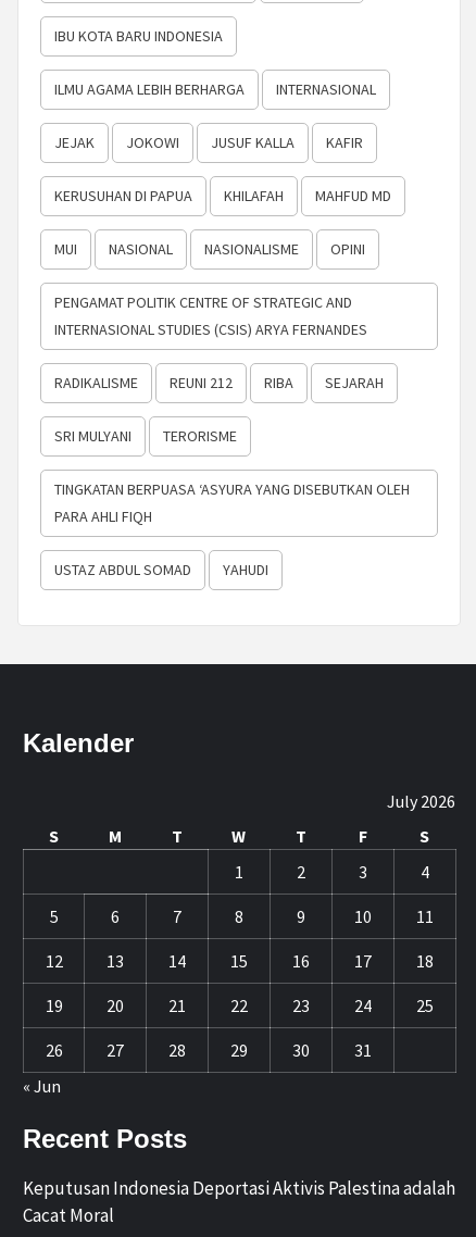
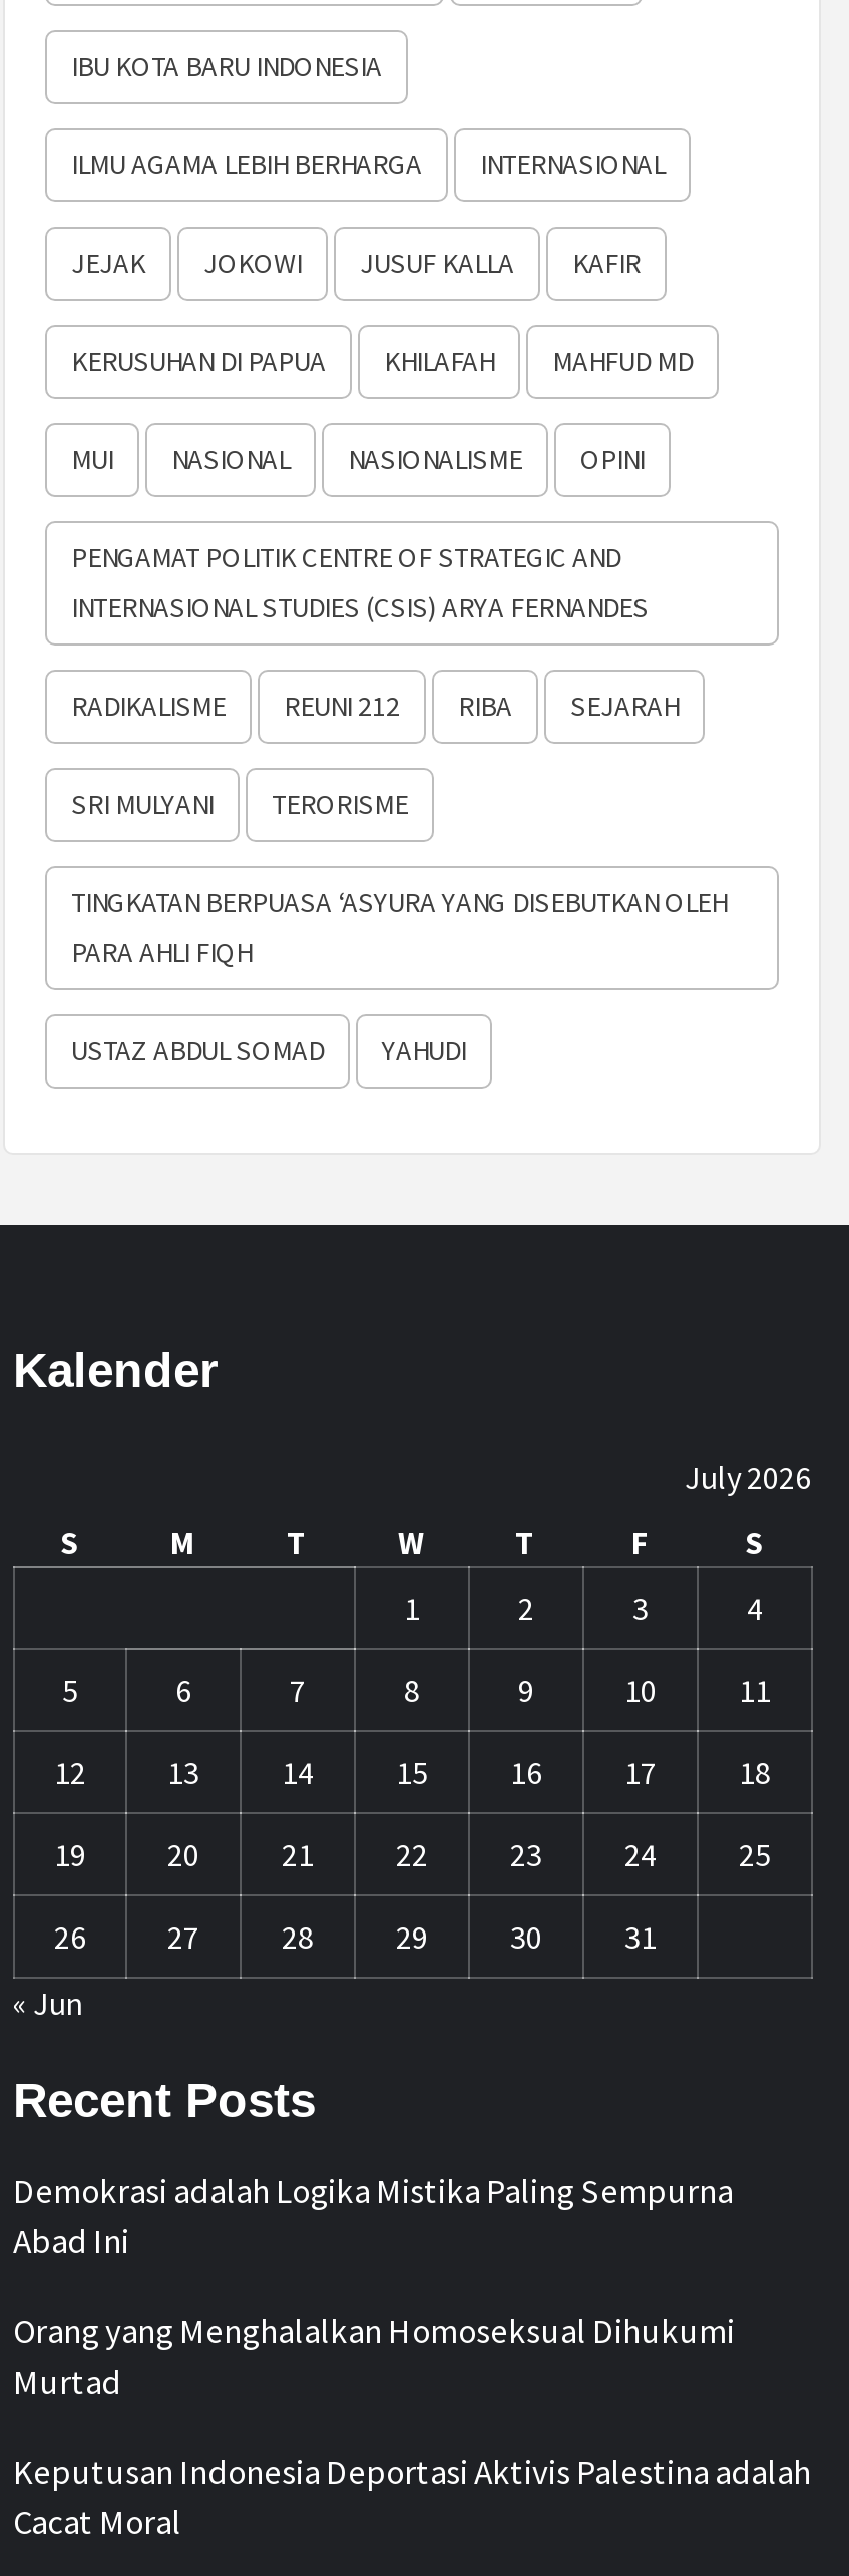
+ Demokrasi adalah Logika Mistika Paling Sempurna
+ Abad Ini
+ Orang yang Menghalalkan Homoseksual Dihukumi
+ Murtad
